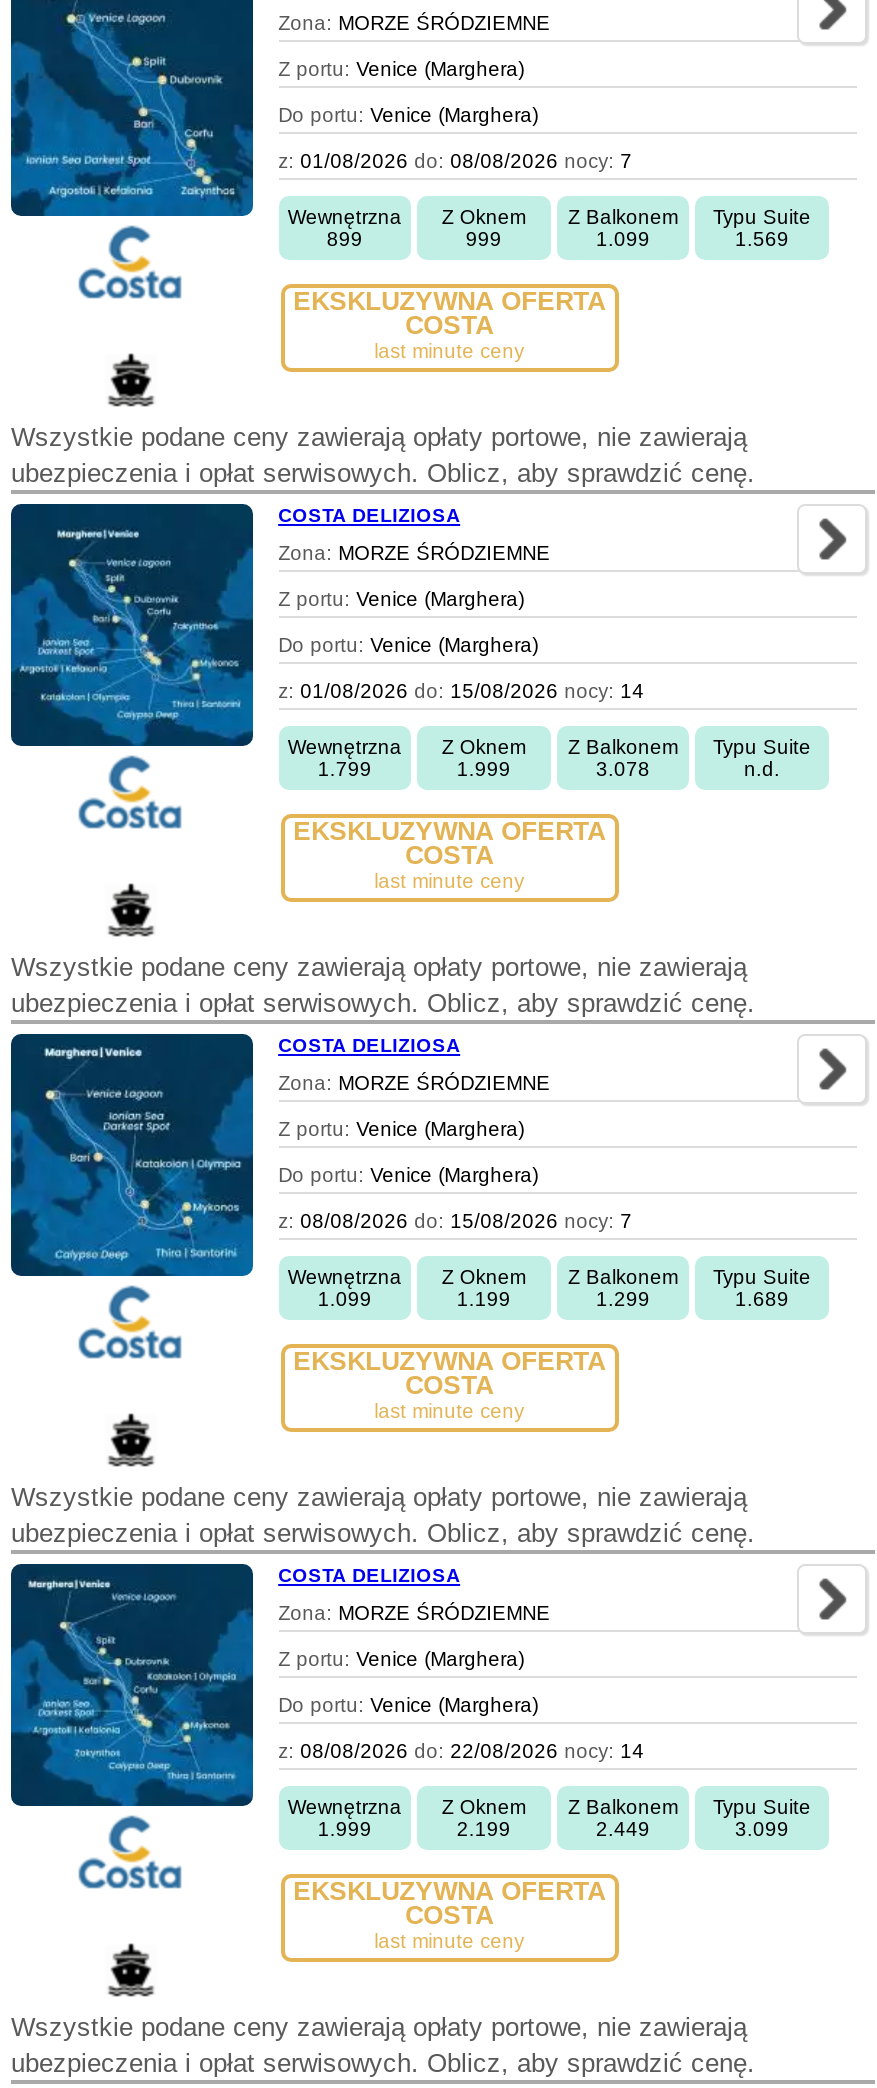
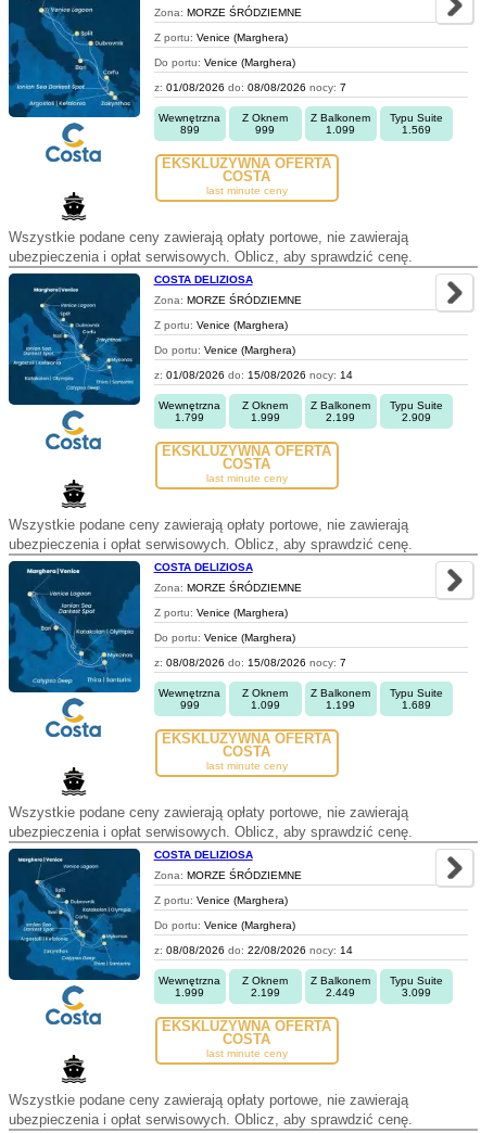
- 3.078
+ 2.199

- n.d.
+ 2.909

- 1.099
+ 999

- 1.199
+ 1.099

- 1.299
+ 1.199
